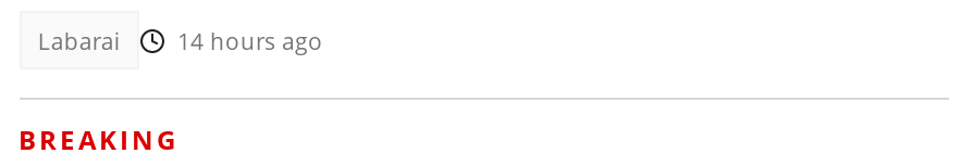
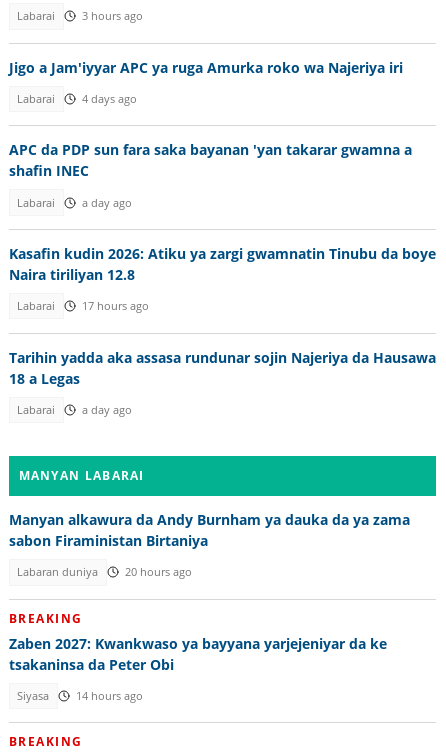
+ 3 hours ago
+ Jigo a Jam'iyyar APC ya ruga Amurka roko wa Najeriya iri
+ Labarai
+ 4 days ago
+ APC da PDP sun fara saka bayanan 'yan takarar gwamna a
+ shafin INEC
+ Labarai
+ a day ago
+ Kasafin kudin 2026: Atiku ya zargi gwamnatin Tinubu da boye
+ Naira tiriliyan 12.8
+ Labarai
+ 17 hours ago
+ Tarihin yadda aka assasa rundunar sojin Najeriya da Hausawa
+ 18 a Legas
+ Labarai
+ a day ago

+ MANYAN LABARAI
+ Manyan alkawura da Andy Burnham ya dauka da ya zama
+ sabon Firaministan Birtaniya
+ Labaran duniya
+ 20 hours ago
+ BREAKING
+ Zaben 2027: Kwankwaso ya bayyana yarjejeniyar da ke
+ tsakaninsa da Peter Obi
+ Siyasa
